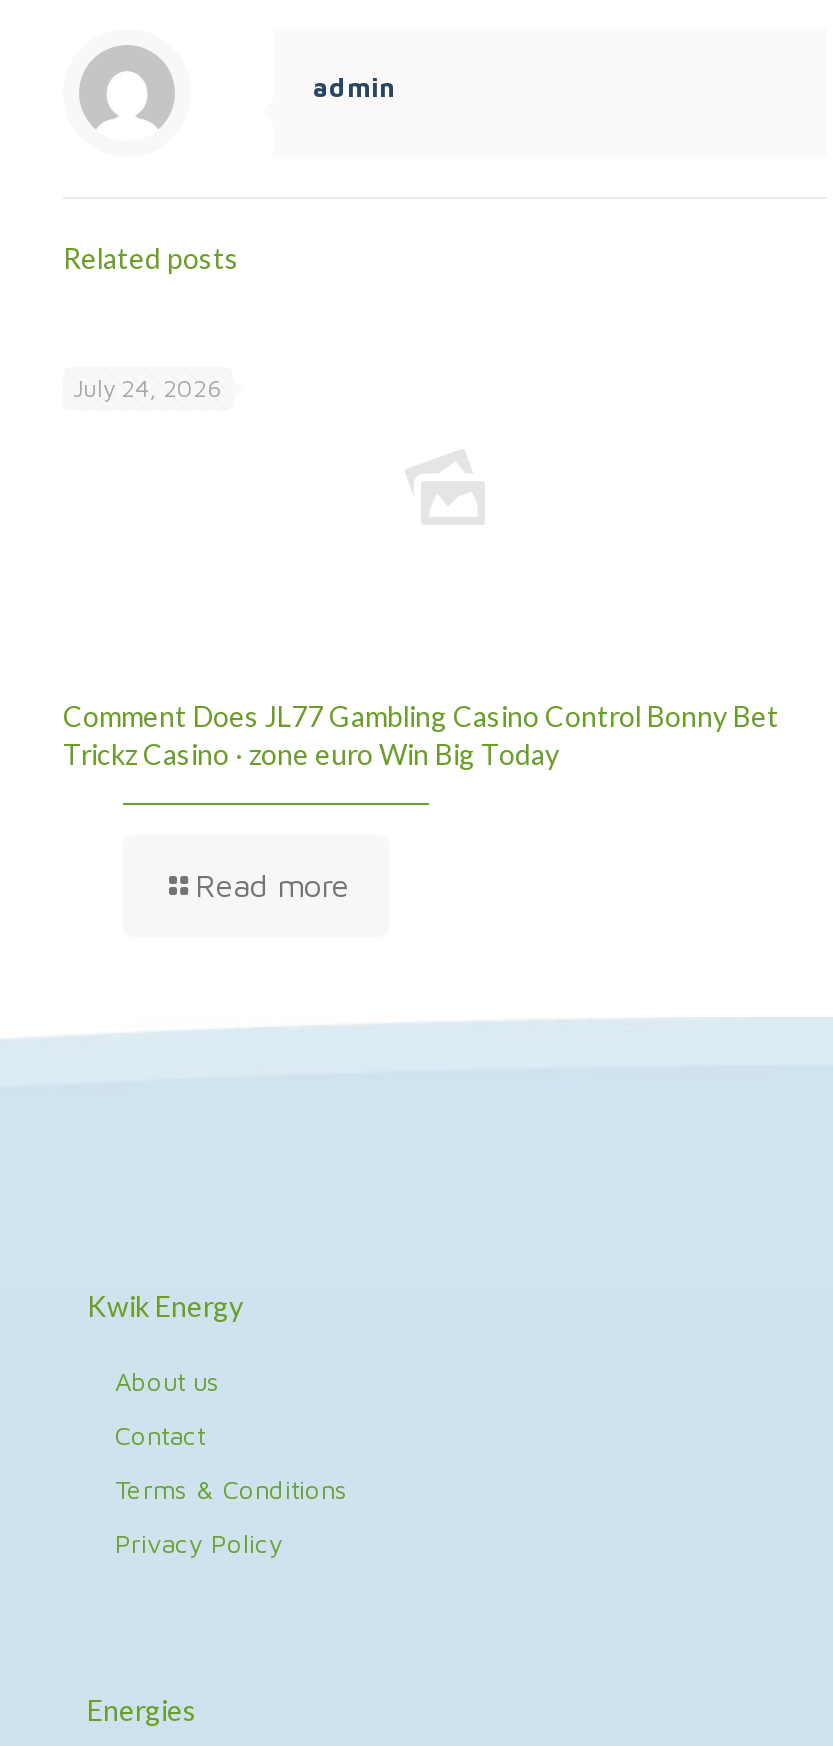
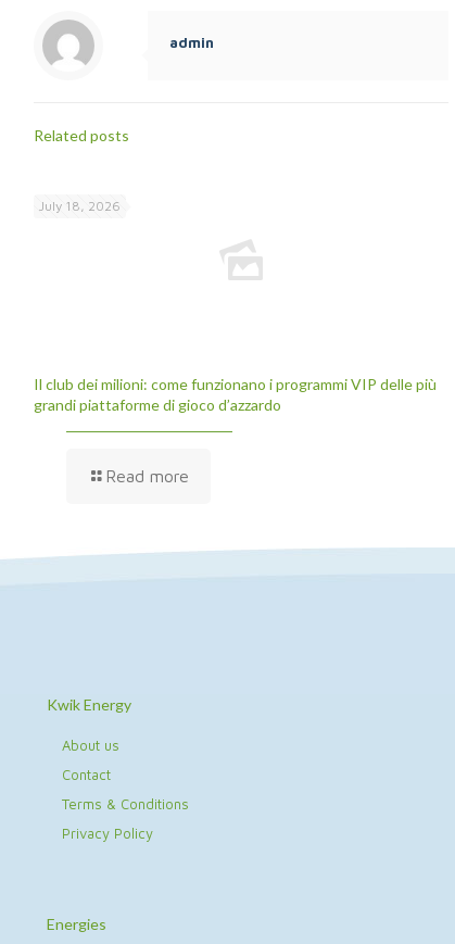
- July 24, 2026
+ July 18, 2026

- Comment Does JL77 Gambling Casino Control Bonny Bet
- Trickz Casino · zone euro Win Big Today
+ Il club dei milioni: come funzionano i programmi VIP delle più
+ grandi piattaforme di gioco d’azzardo
